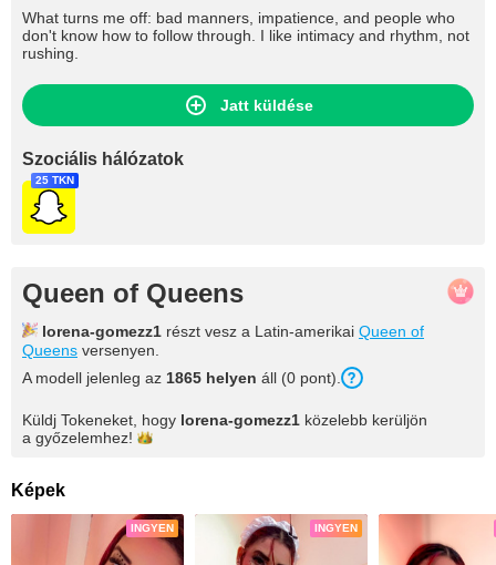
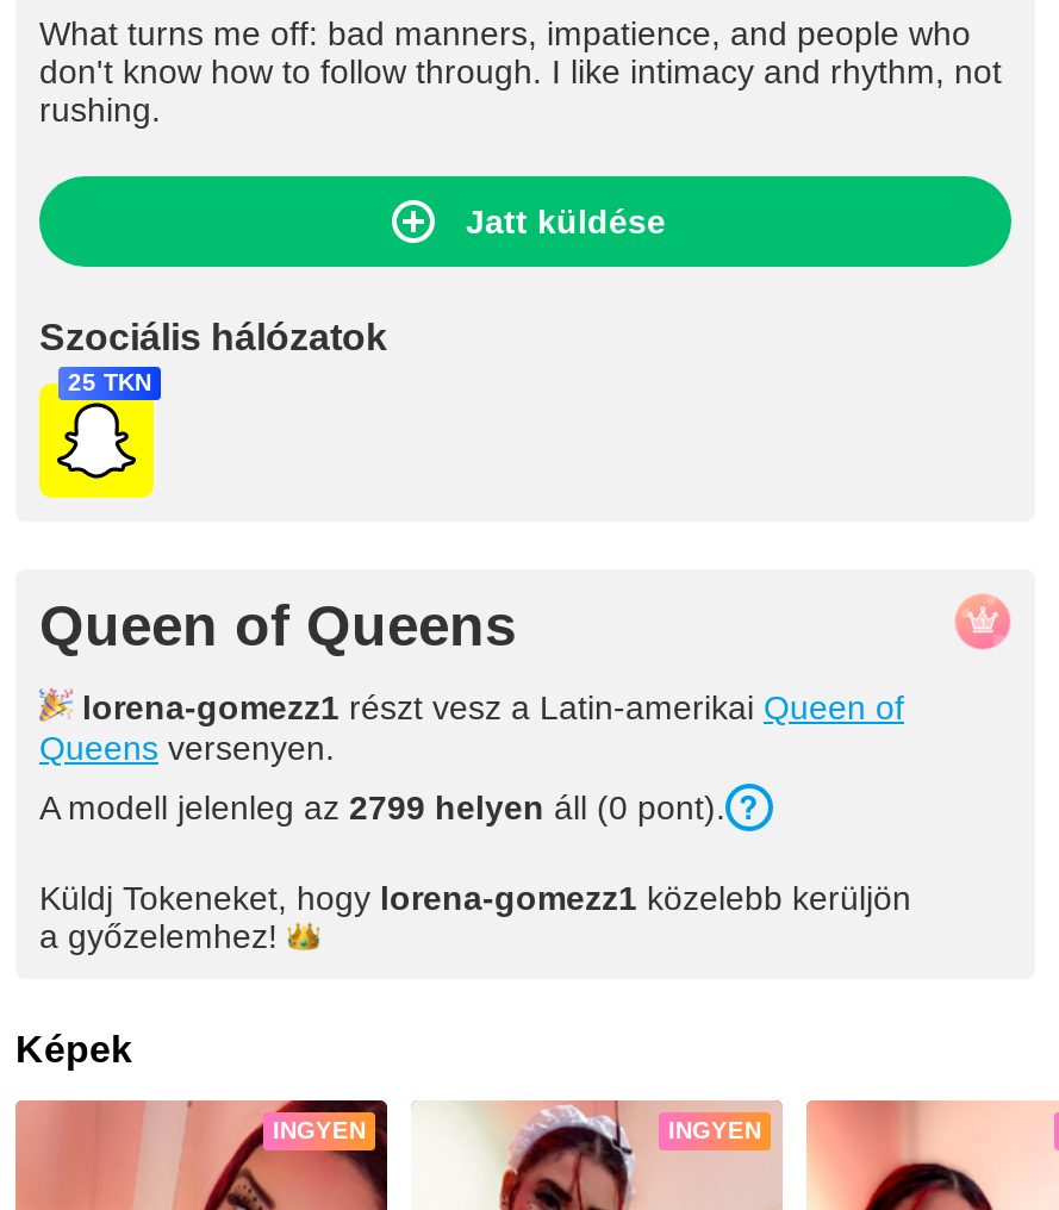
- A modell jelenleg az 1865 helyen áll (0 pont).
+ A modell jelenleg az 2799 helyen áll (0 pont).
